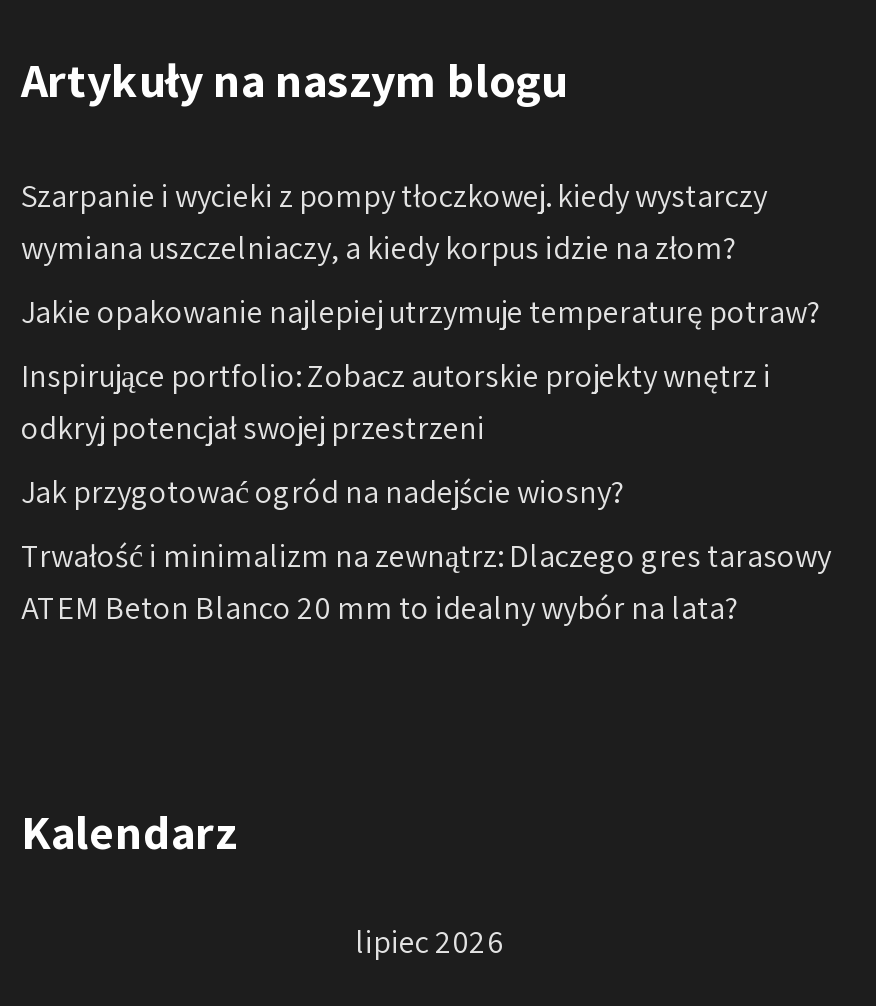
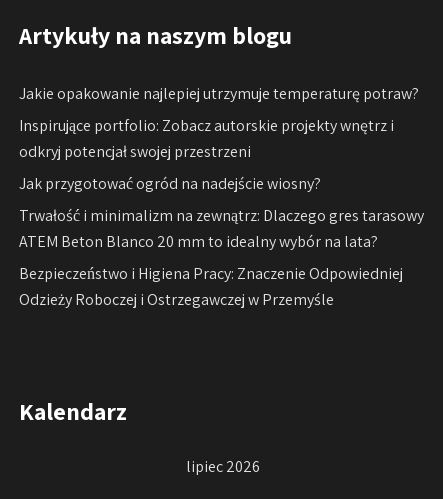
- Szarpanie i wycieki z pompy tłoczkowej. kiedy wystarczy
- wymiana uszczelniaczy, a kiedy korpus idzie na złom?

moved up: Jakie opakowanie najlepiej utrzymuje temperaturę potraw? | Inspirujące portfolio: Zobacz autorskie projekty wnętrz i | odkryj potencjał swojej przestrzeni | Jak przygotować ogród na nadejście wiosny? | Trwałość i minimalizm na zewnątrz: Dlaczego gres tarasowy | ATEM Beton Blanco 20 mm to idealny wybór na lata?

+ Bezpieczeństwo i Higiena Pracy: Znaczenie Odpowiedniej
+ Odzieży Roboczej i Ostrzegawczej w Przemyśle
